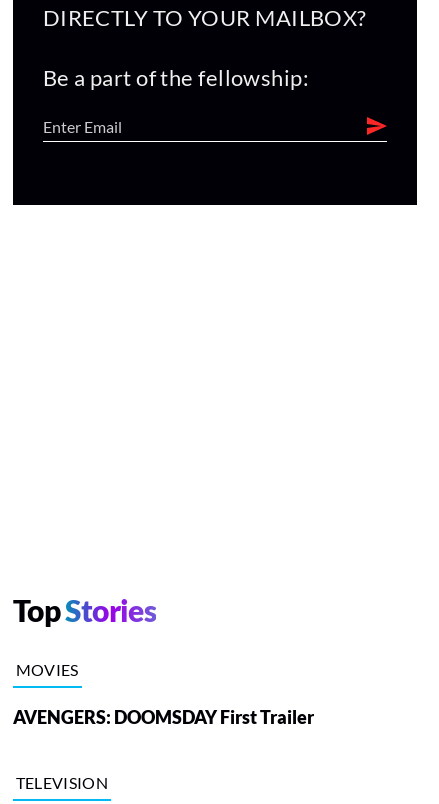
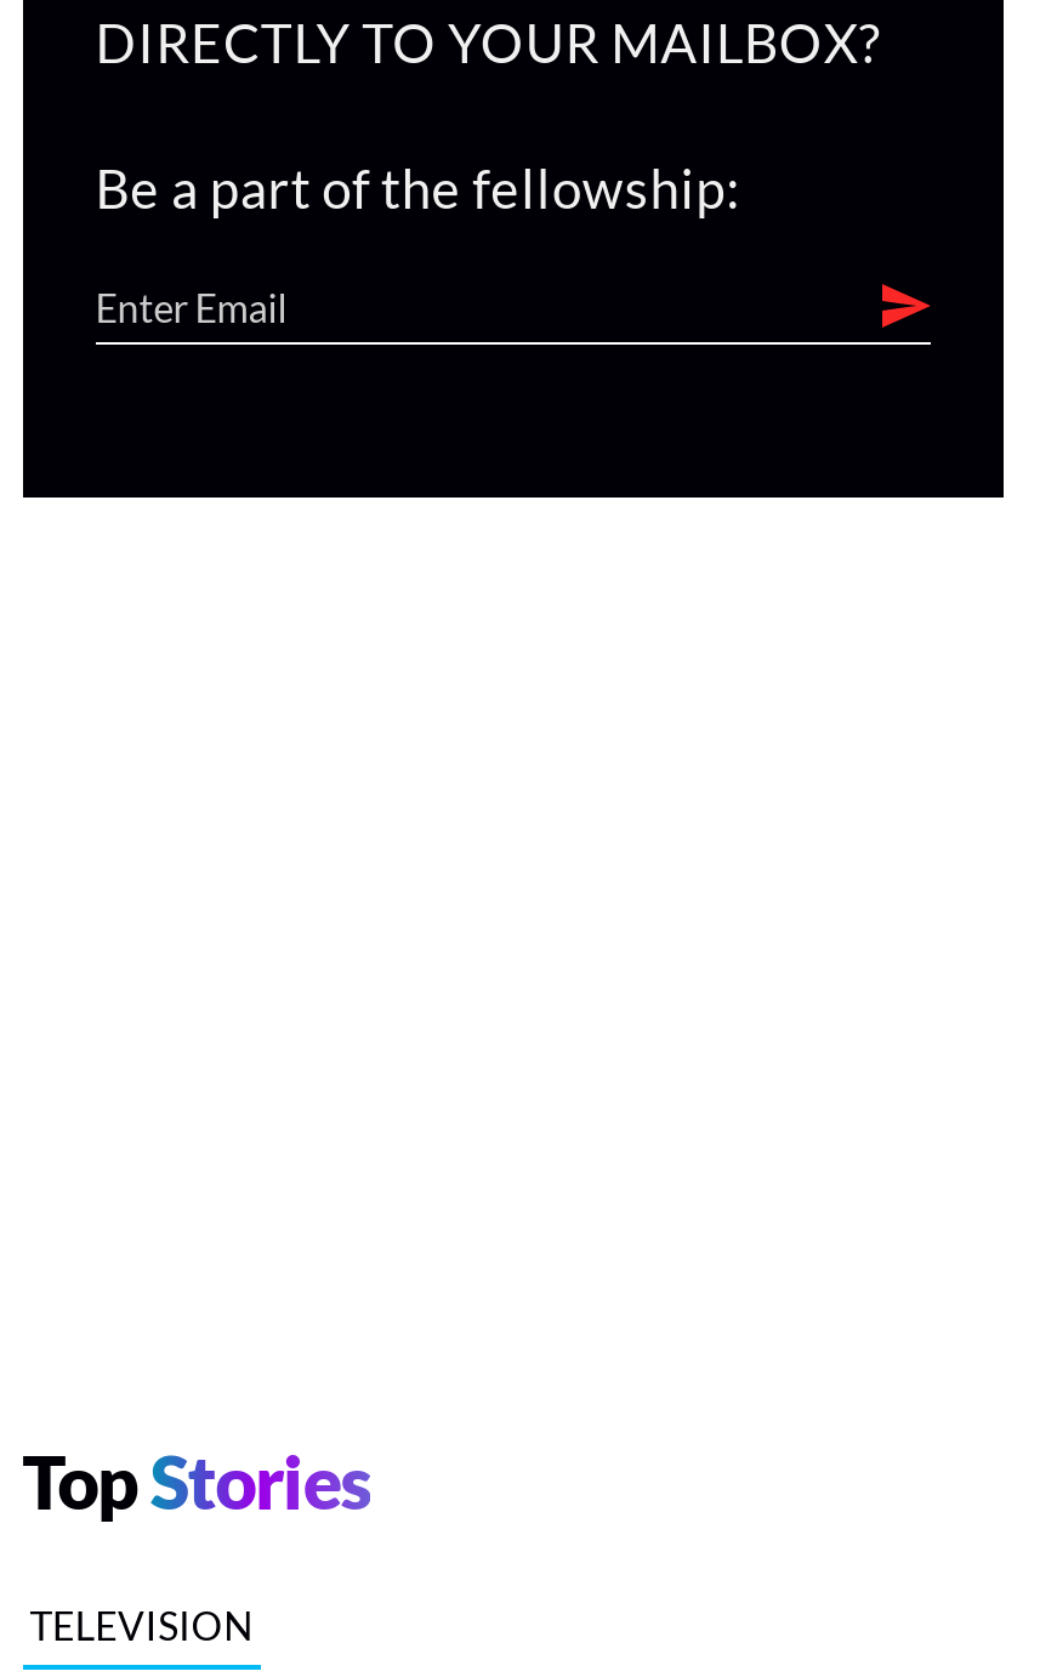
- MOVIES
- AVENGERS: DOOMSDAY First Trailer
